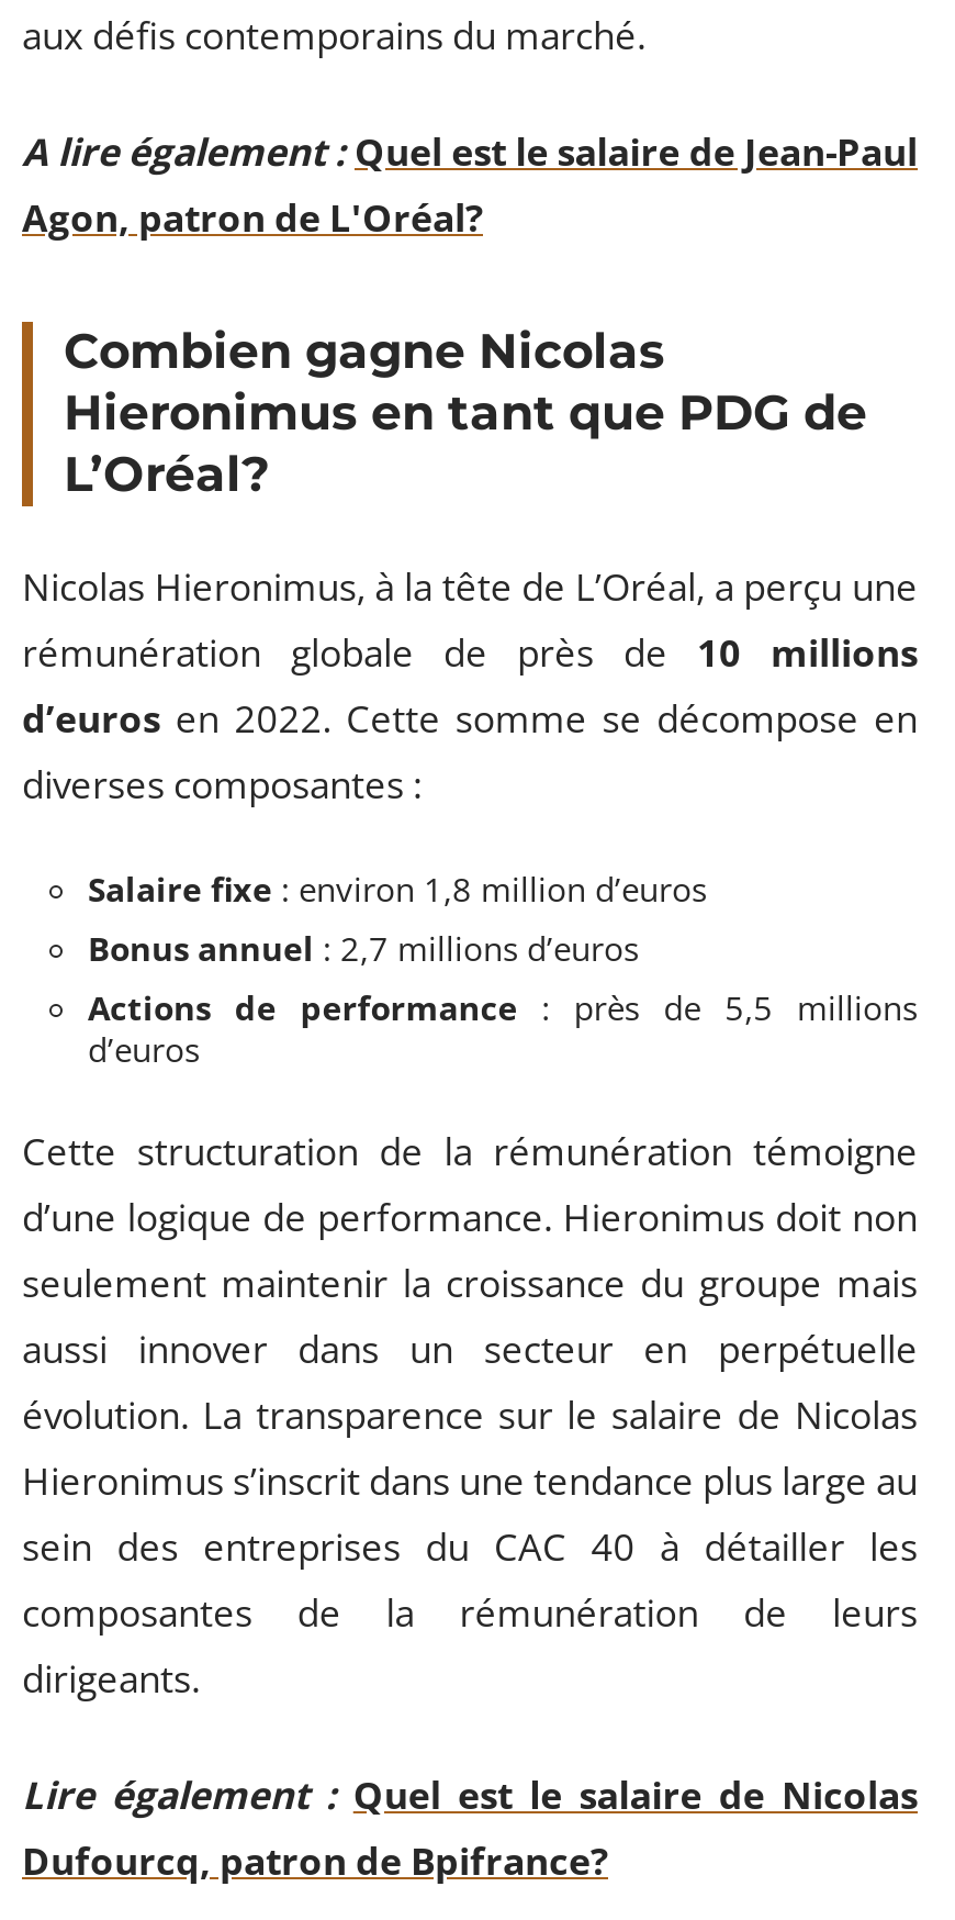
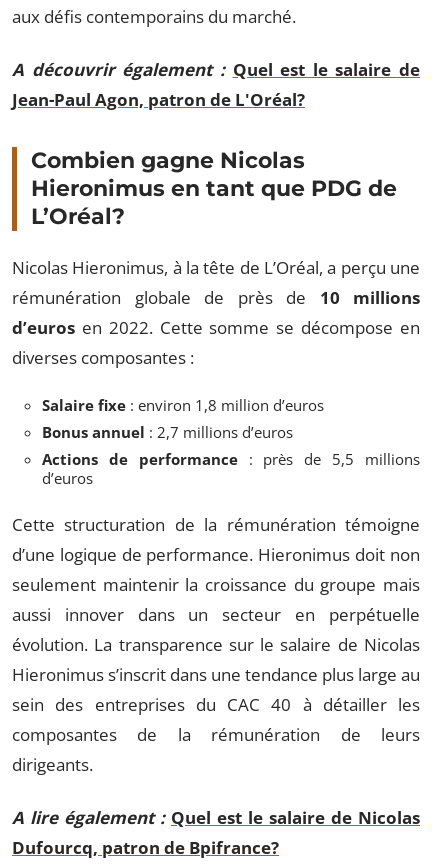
- A lire également : Quel est le salaire de Jean-Paul
- Agon, patron de L'Oréal?
+ A découvrir également : Quel est le salaire de
+ Jean-Paul Agon, patron de L'Oréal?

- Lire également : Quel est le salaire de Nicolas
+ A lire également : Quel est le salaire de Nicolas
